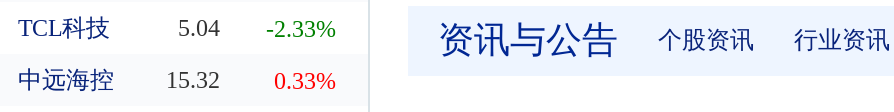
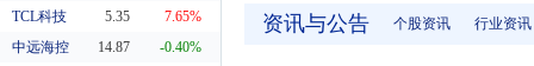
- 5.04
+ 5.35

- -2.33%
+ 7.65%

- 15.32
+ 14.87

- 0.33%
+ -0.40%
